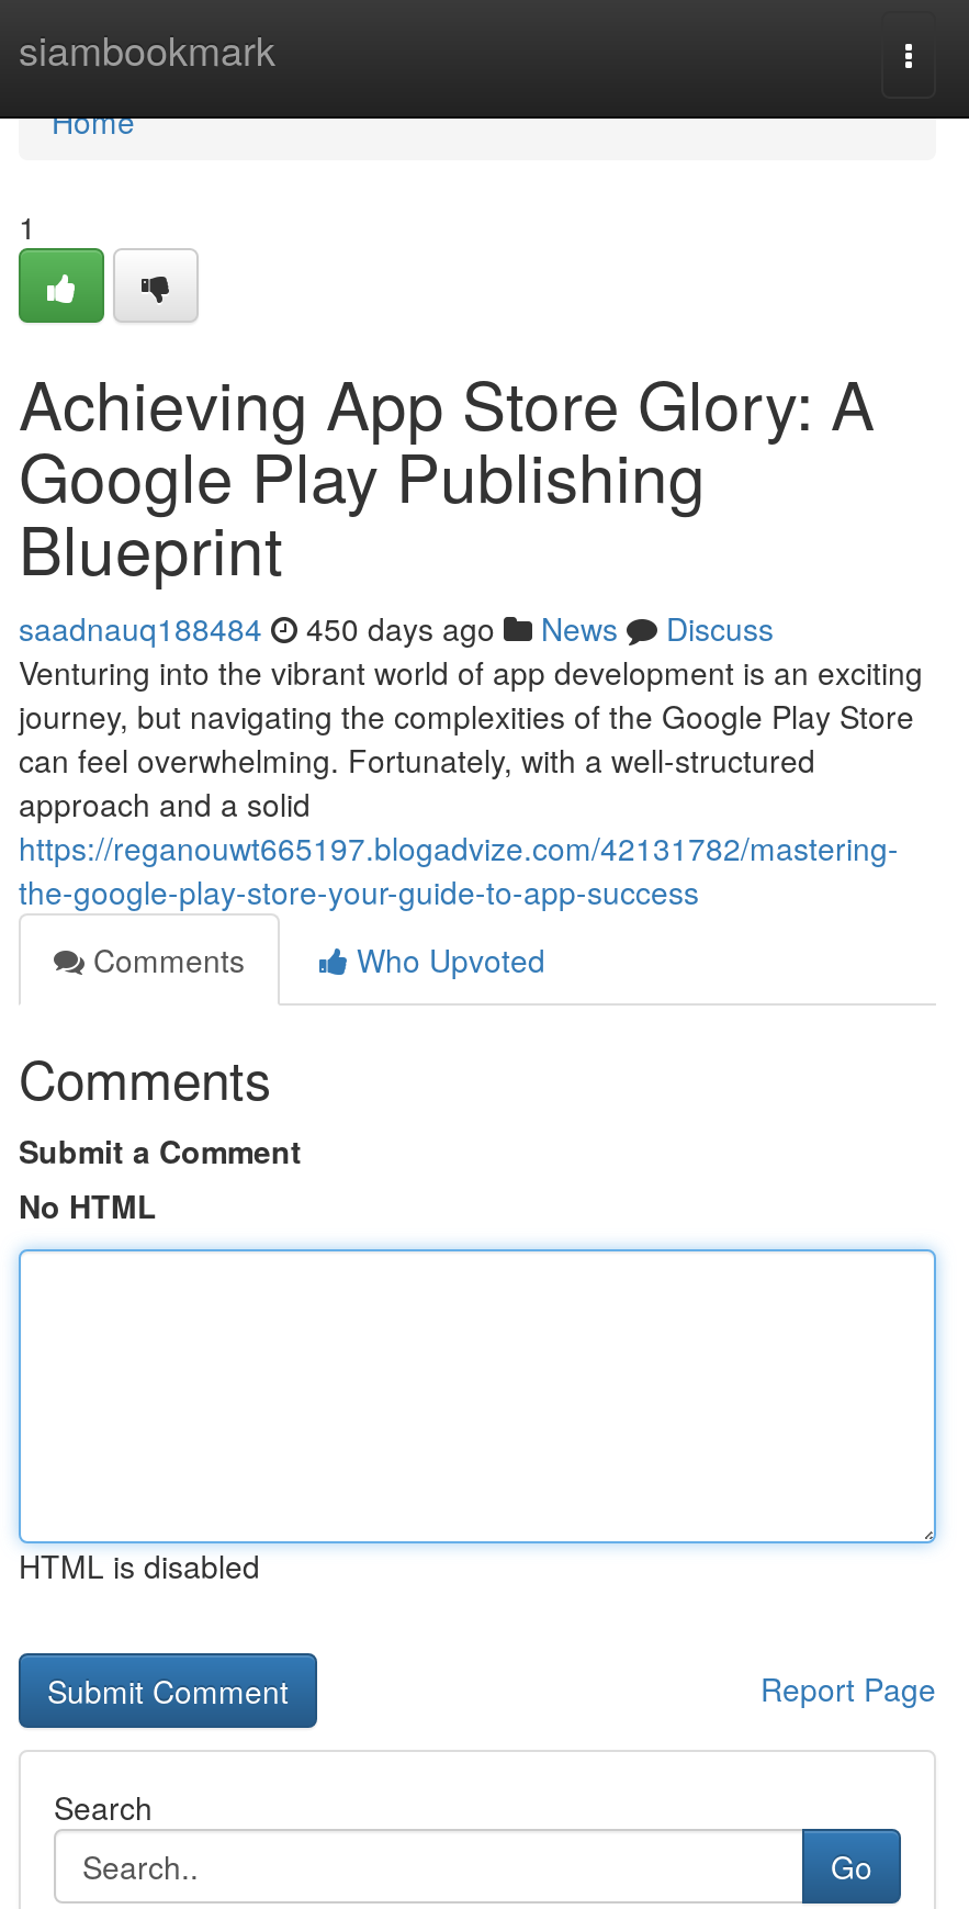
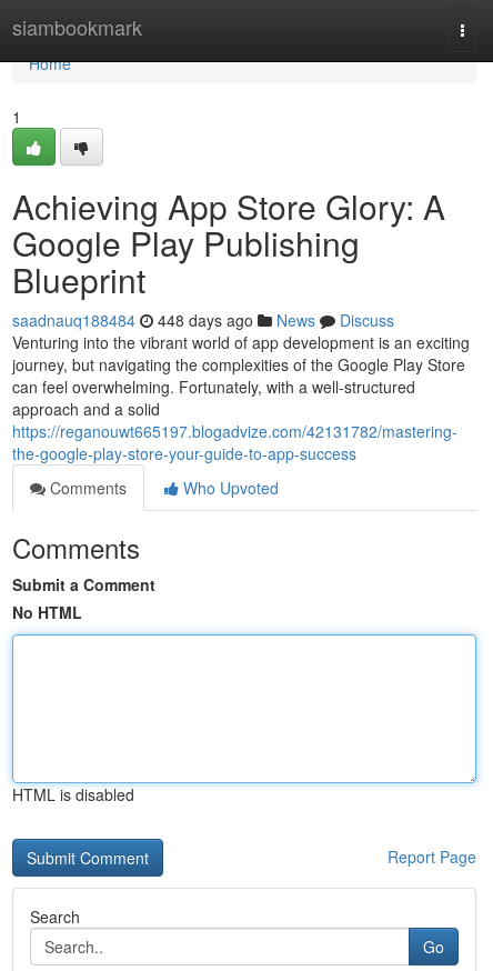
- saadnauq188484 450 days ago News Discuss
+ saadnauq188484 448 days ago News Discuss
